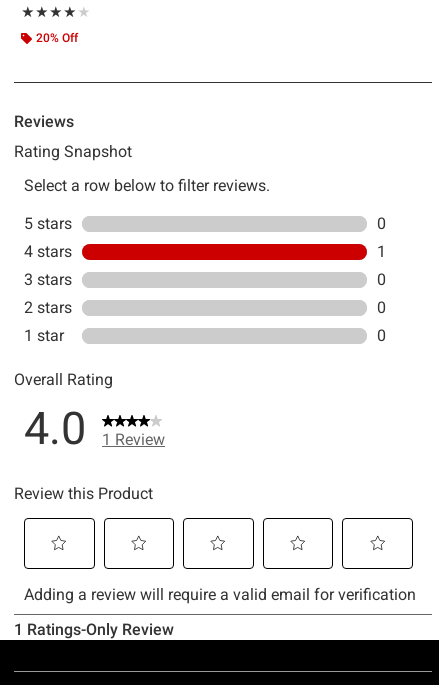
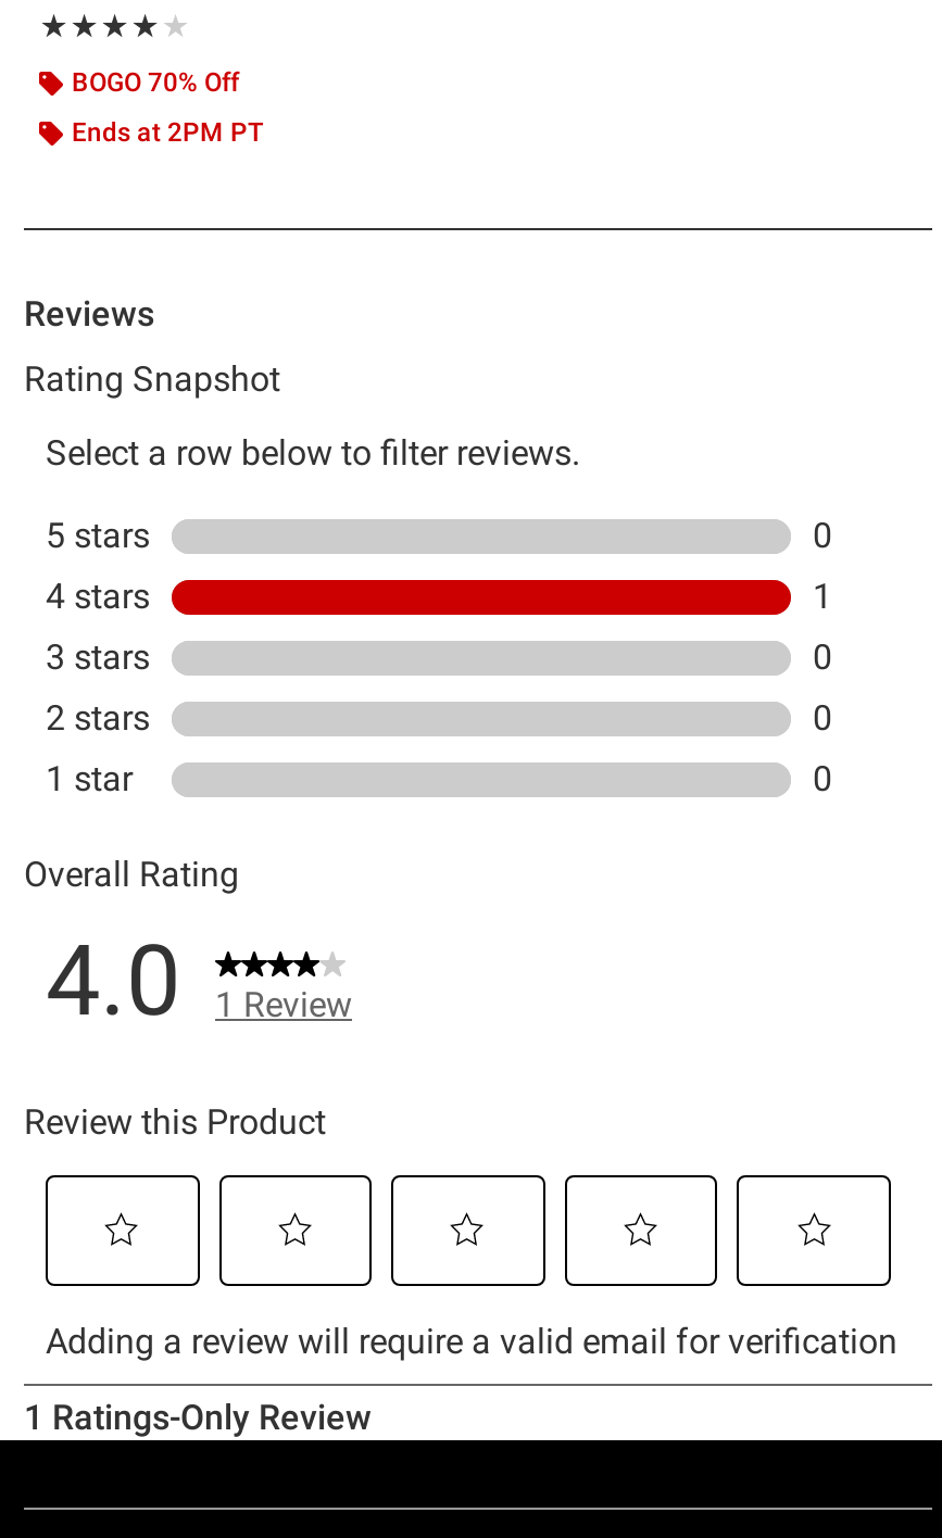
- 20% Off
+ BOGO 70% Off
+ Ends at 2PM PT
